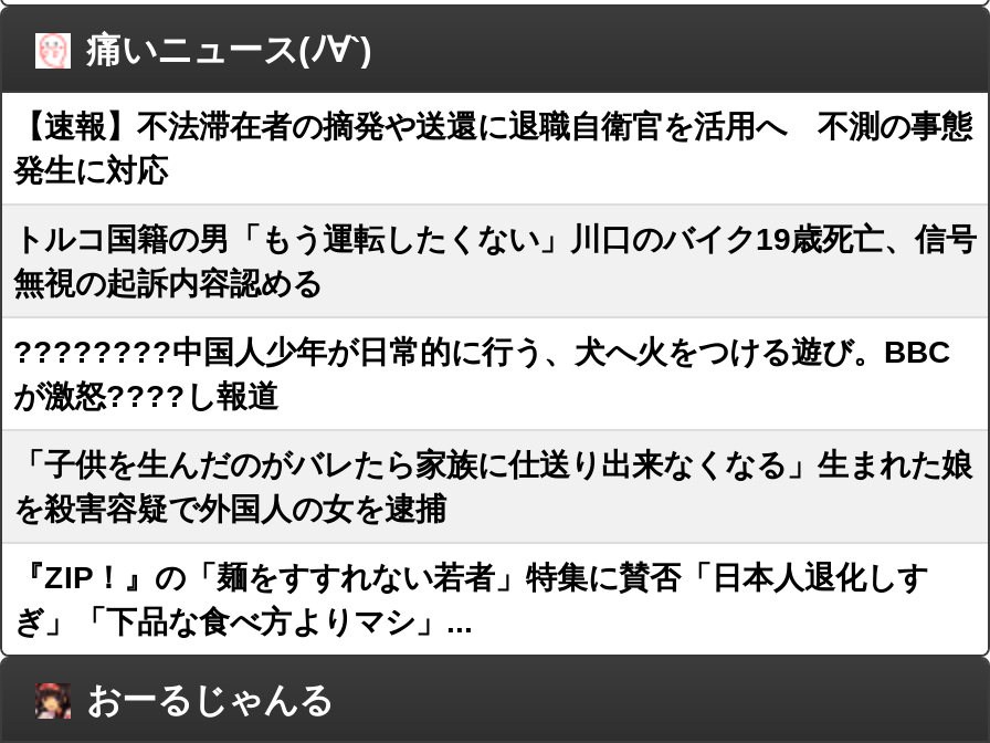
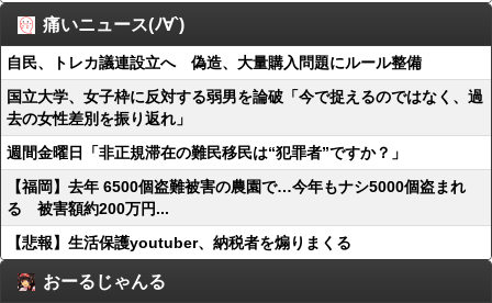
- 【速報】不法滞在者の摘発や送還に退職自衛官を活用へ 不測の事態
- 発生に対応
+ 自民、トレカ議連設立へ 偽造、大量購入問題にルール整備

- トルコ国籍の男「もう運転したくない」川口のバイク19歳死亡、信号
- 無視の起訴内容認める
+ 国立大学、女子枠に反対する弱男を論破「今で捉えるのではなく、過
+ 去の女性差別を振り返れ」

- ????????中国人少年が日常的に行う、犬へ火をつける遊び。BBC
- が激怒????し報道
+ 週間金曜日「非正規滞在の難民移民は“犯罪者”ですか？」

- 「子供を生んだのがバレたら家族に仕送り出来なくなる」生まれた娘
- を殺害容疑で外国人の女を逮捕
+ 【福岡】去年 6500個盗難被害の農園で…今年もナシ5000個盗まれ
+ る 被害額約200万円...

- 『ZIP！』の「麺をすすれない若者」特集に賛否「日本人退化しす
- ぎ」「下品な食べ方よりマシ」...
+ 【悲報】生活保護youtuber、納税者を煽りまくる
